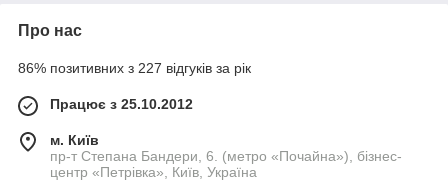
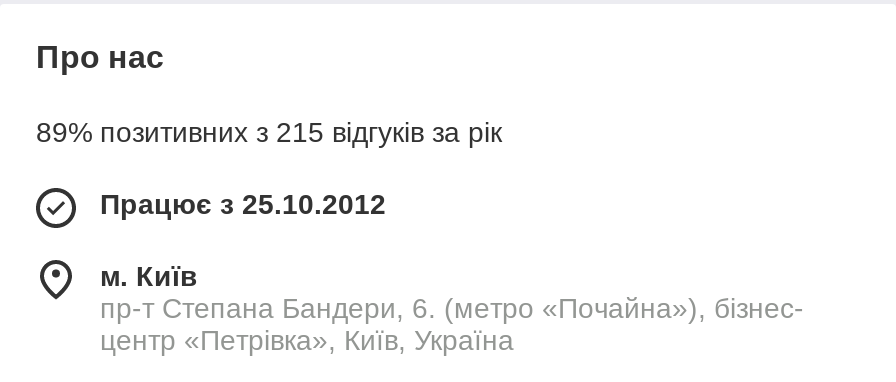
- 86% позитивних з 227 відгуків за рік
+ 89% позитивних з 215 відгуків за рік
